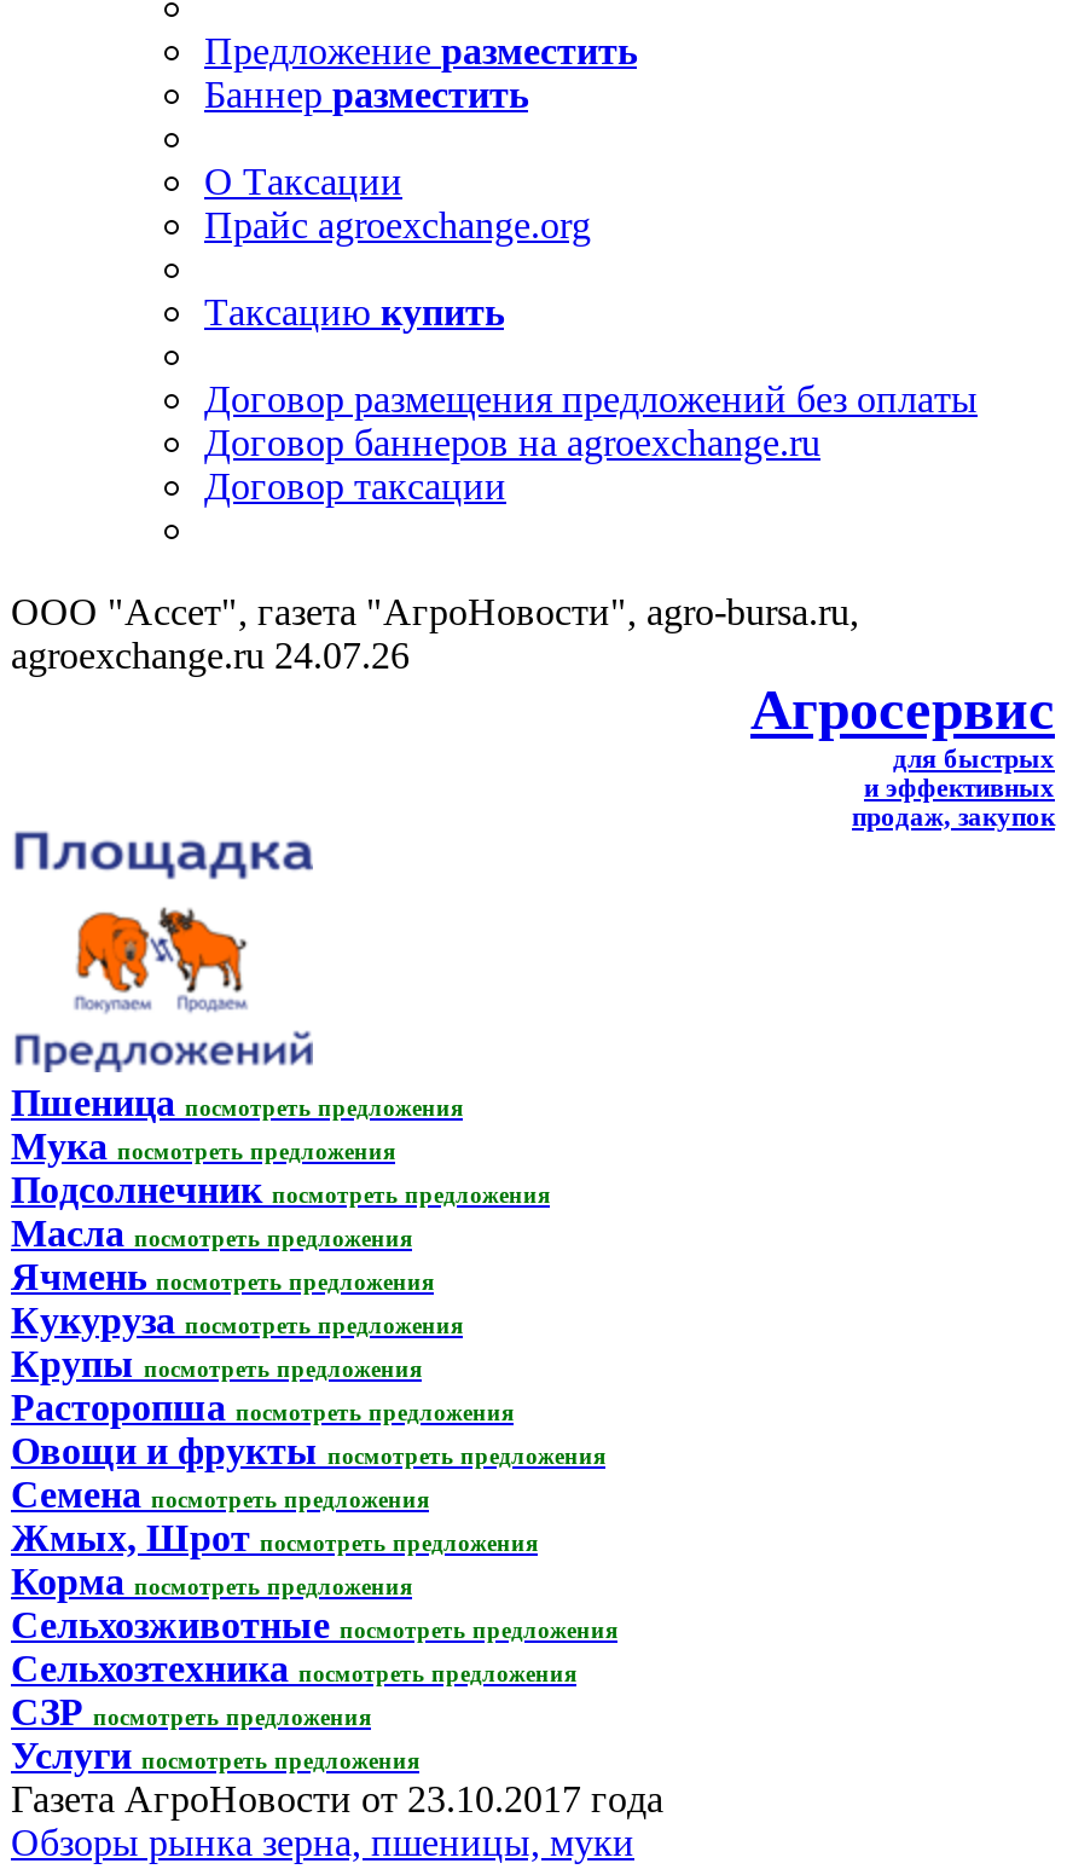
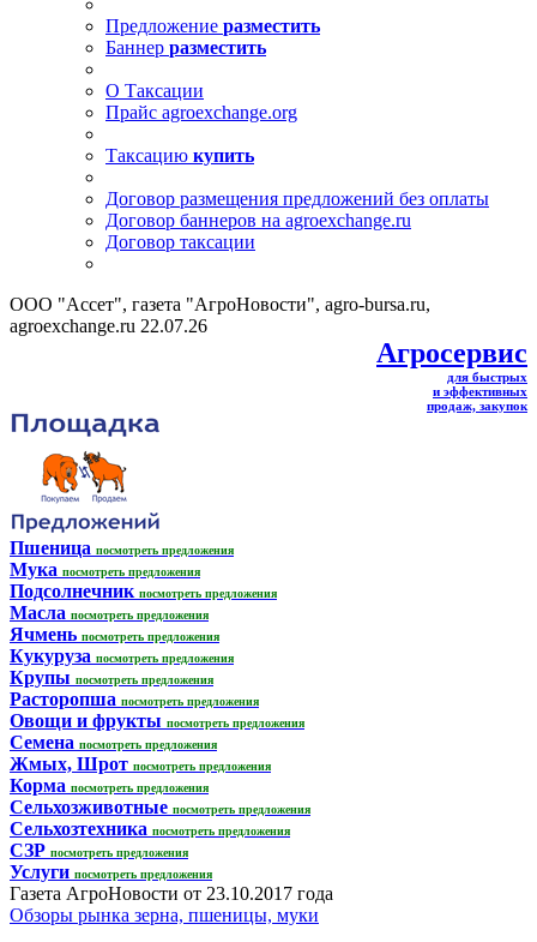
- agroexchange.ru 24.07.26
+ agroexchange.ru 22.07.26
